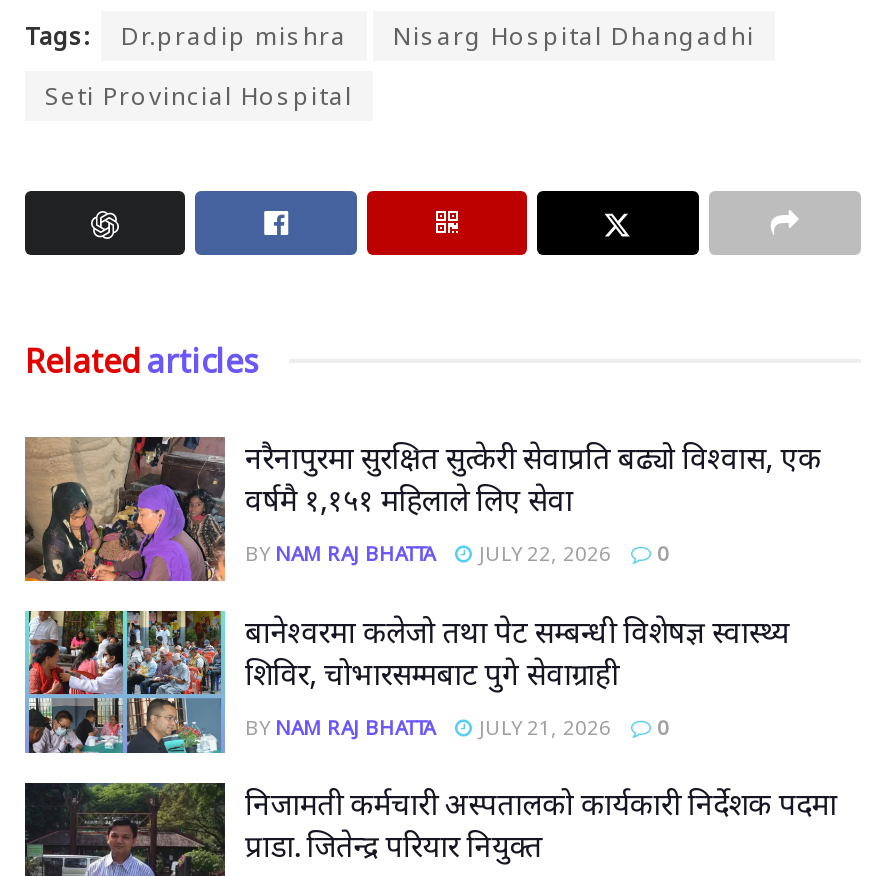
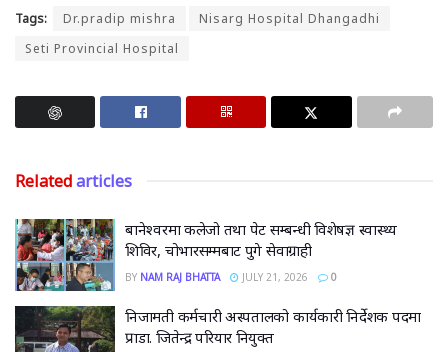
- [image]
- नरैनापुरमा सुरक्षित सुत्केरी सेवाप्रति बढ्यो विश्वास, एक
- वर्षमै १,१५१ महिलाले लिए सेवा
- BY NAM RAJ BHATTA
- JULY 22, 2026
- 0
